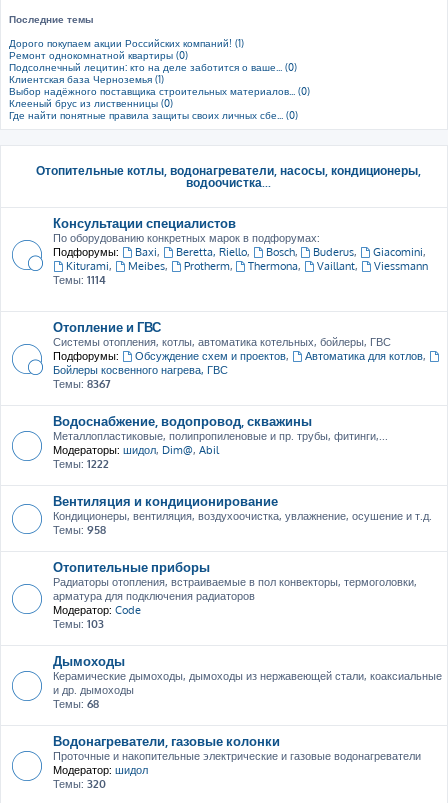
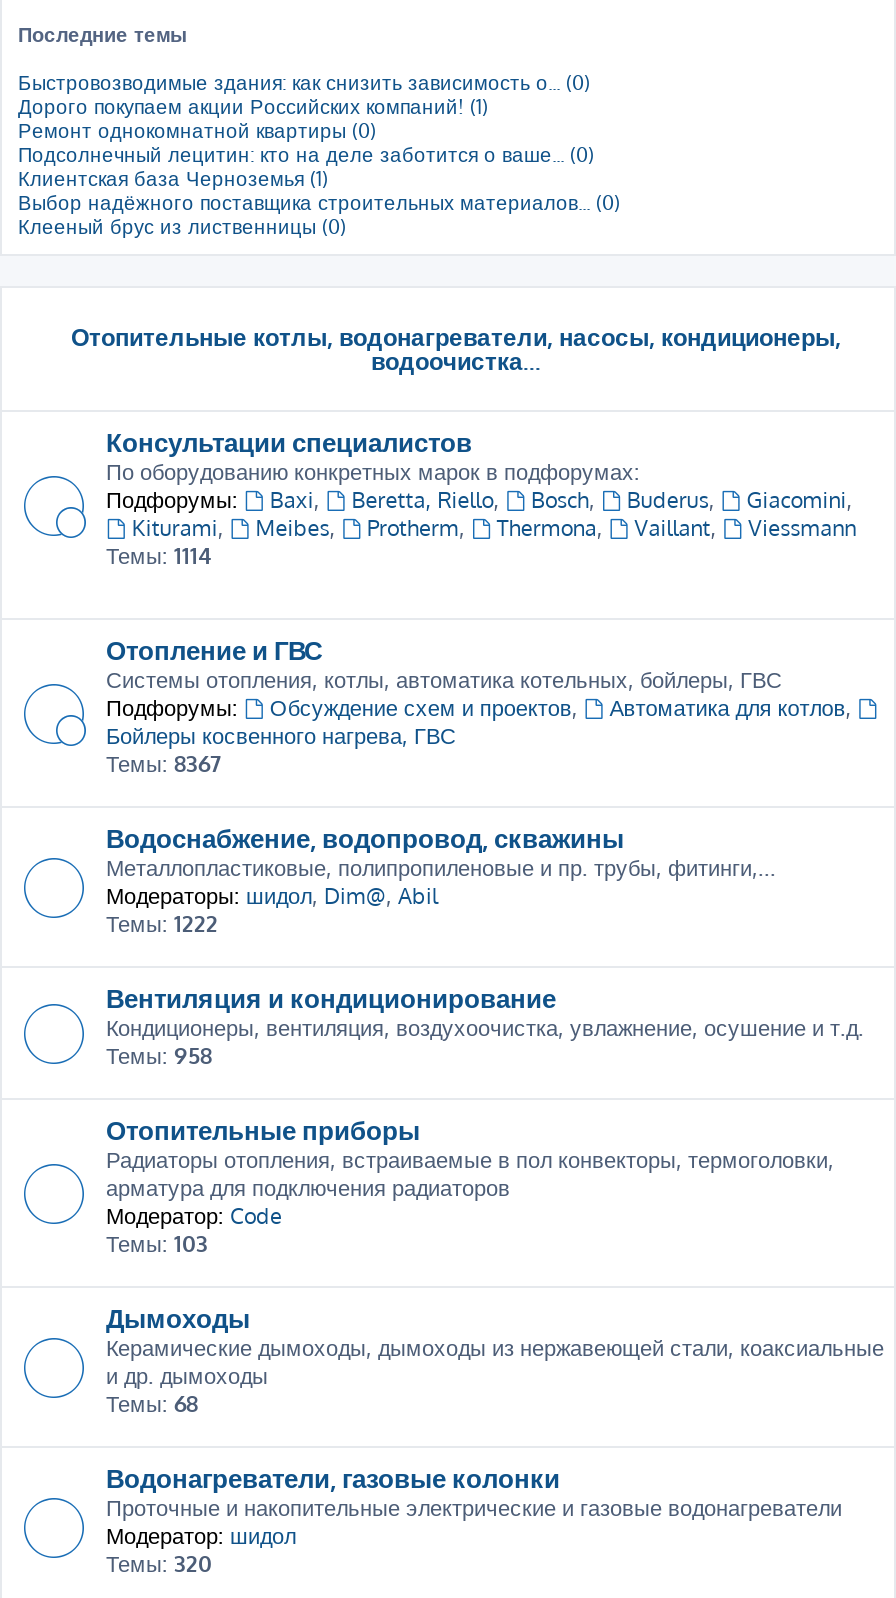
+ Быстровозводимые здания: как снизить зависимость о... (0)

- Где найти понятные правила защиты своих личных сбе... (0)
